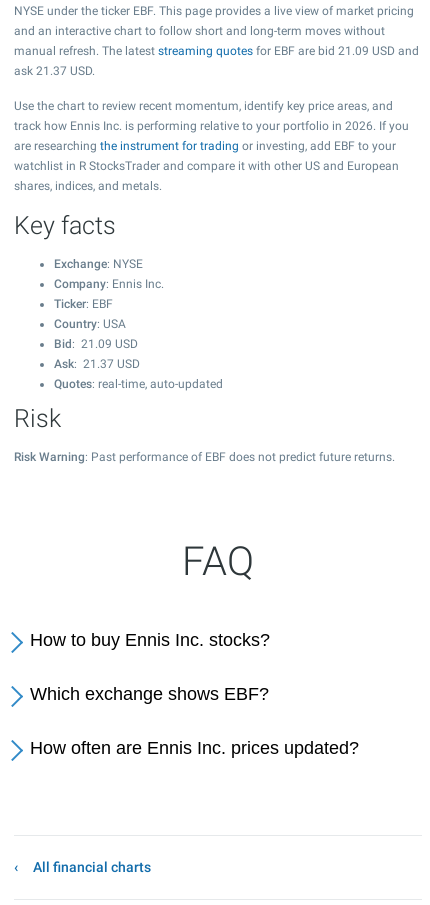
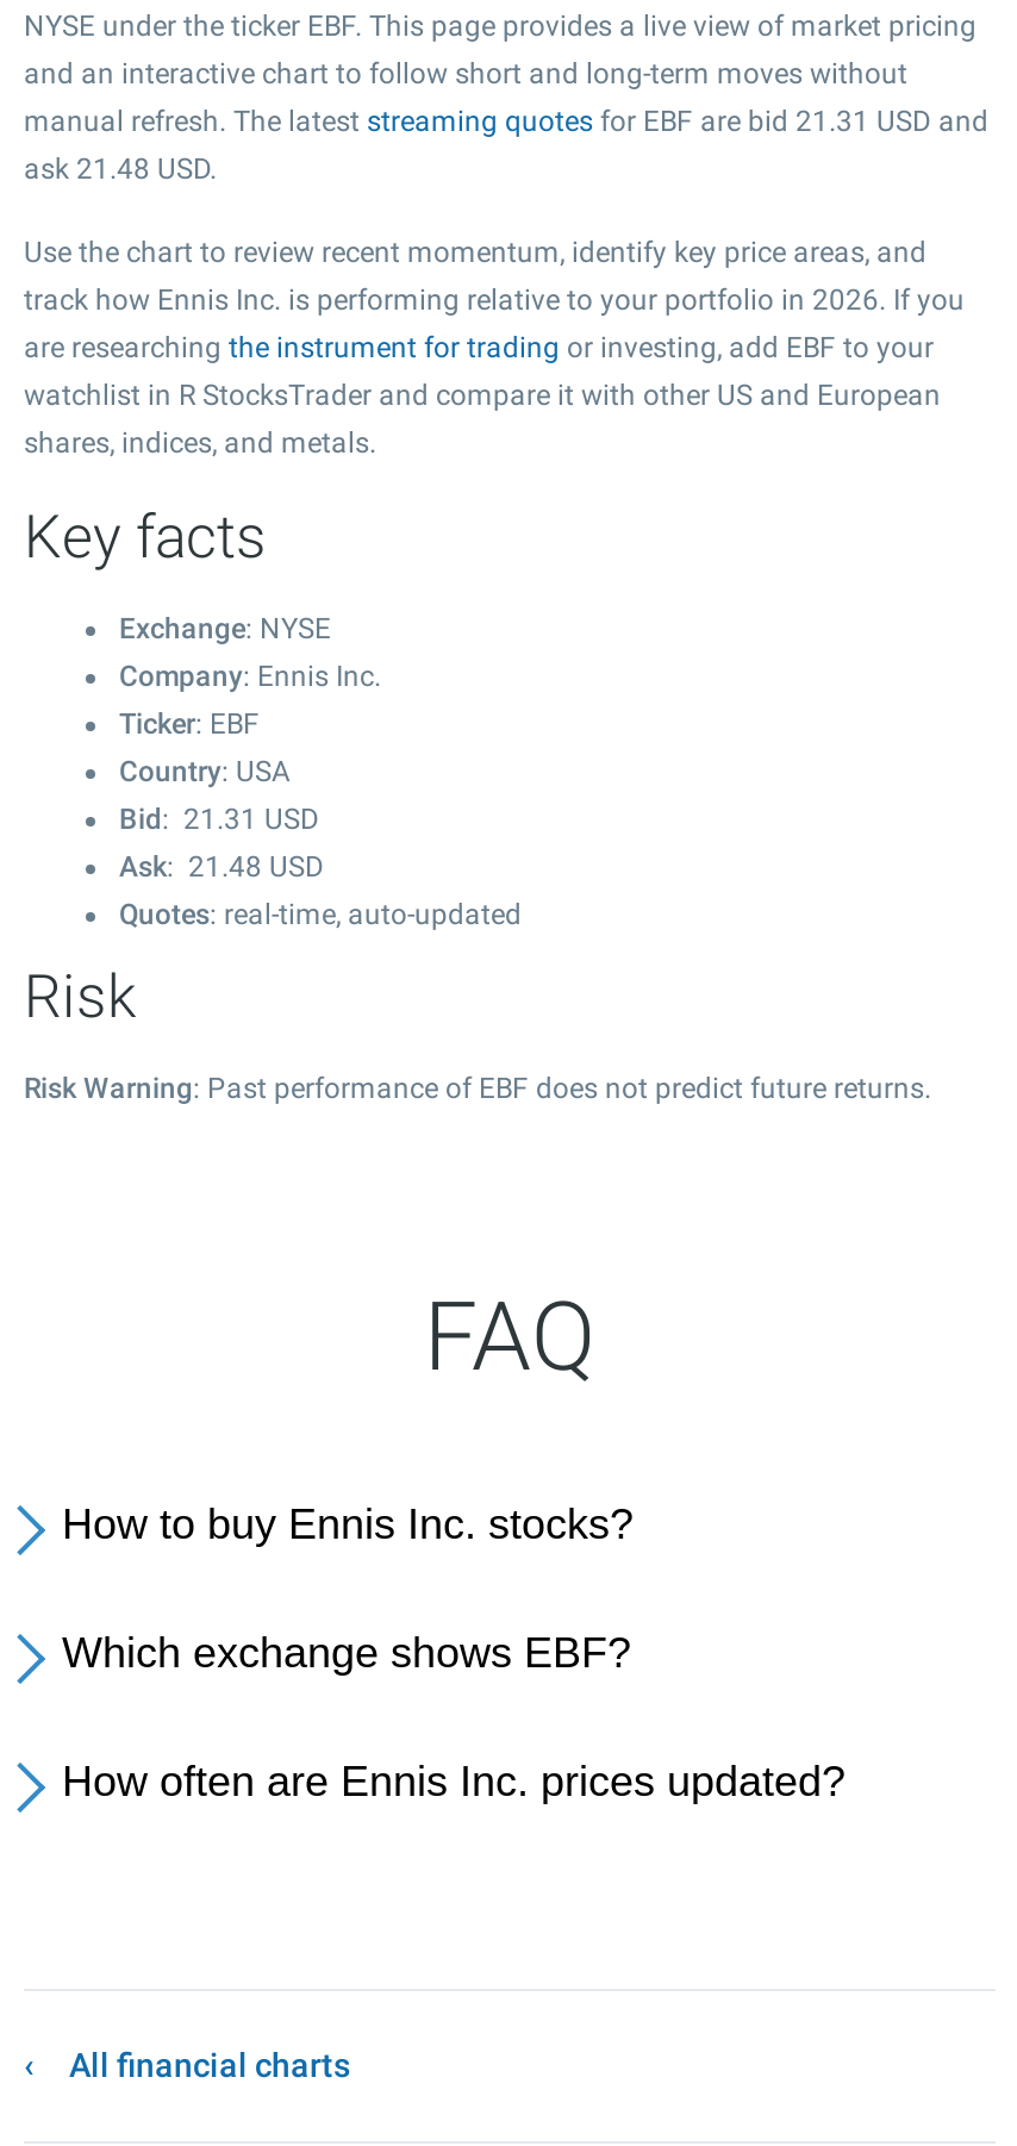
- manual refresh. The latest streaming quotes for EBF are bid 21.09 USD and
+ manual refresh. The latest streaming quotes for EBF are bid 21.31 USD and

- ask 21.37 USD.
+ ask 21.48 USD.

- Bid: 21.09 USD
+ Bid: 21.31 USD

- Ask: 21.37 USD
+ Ask: 21.48 USD
